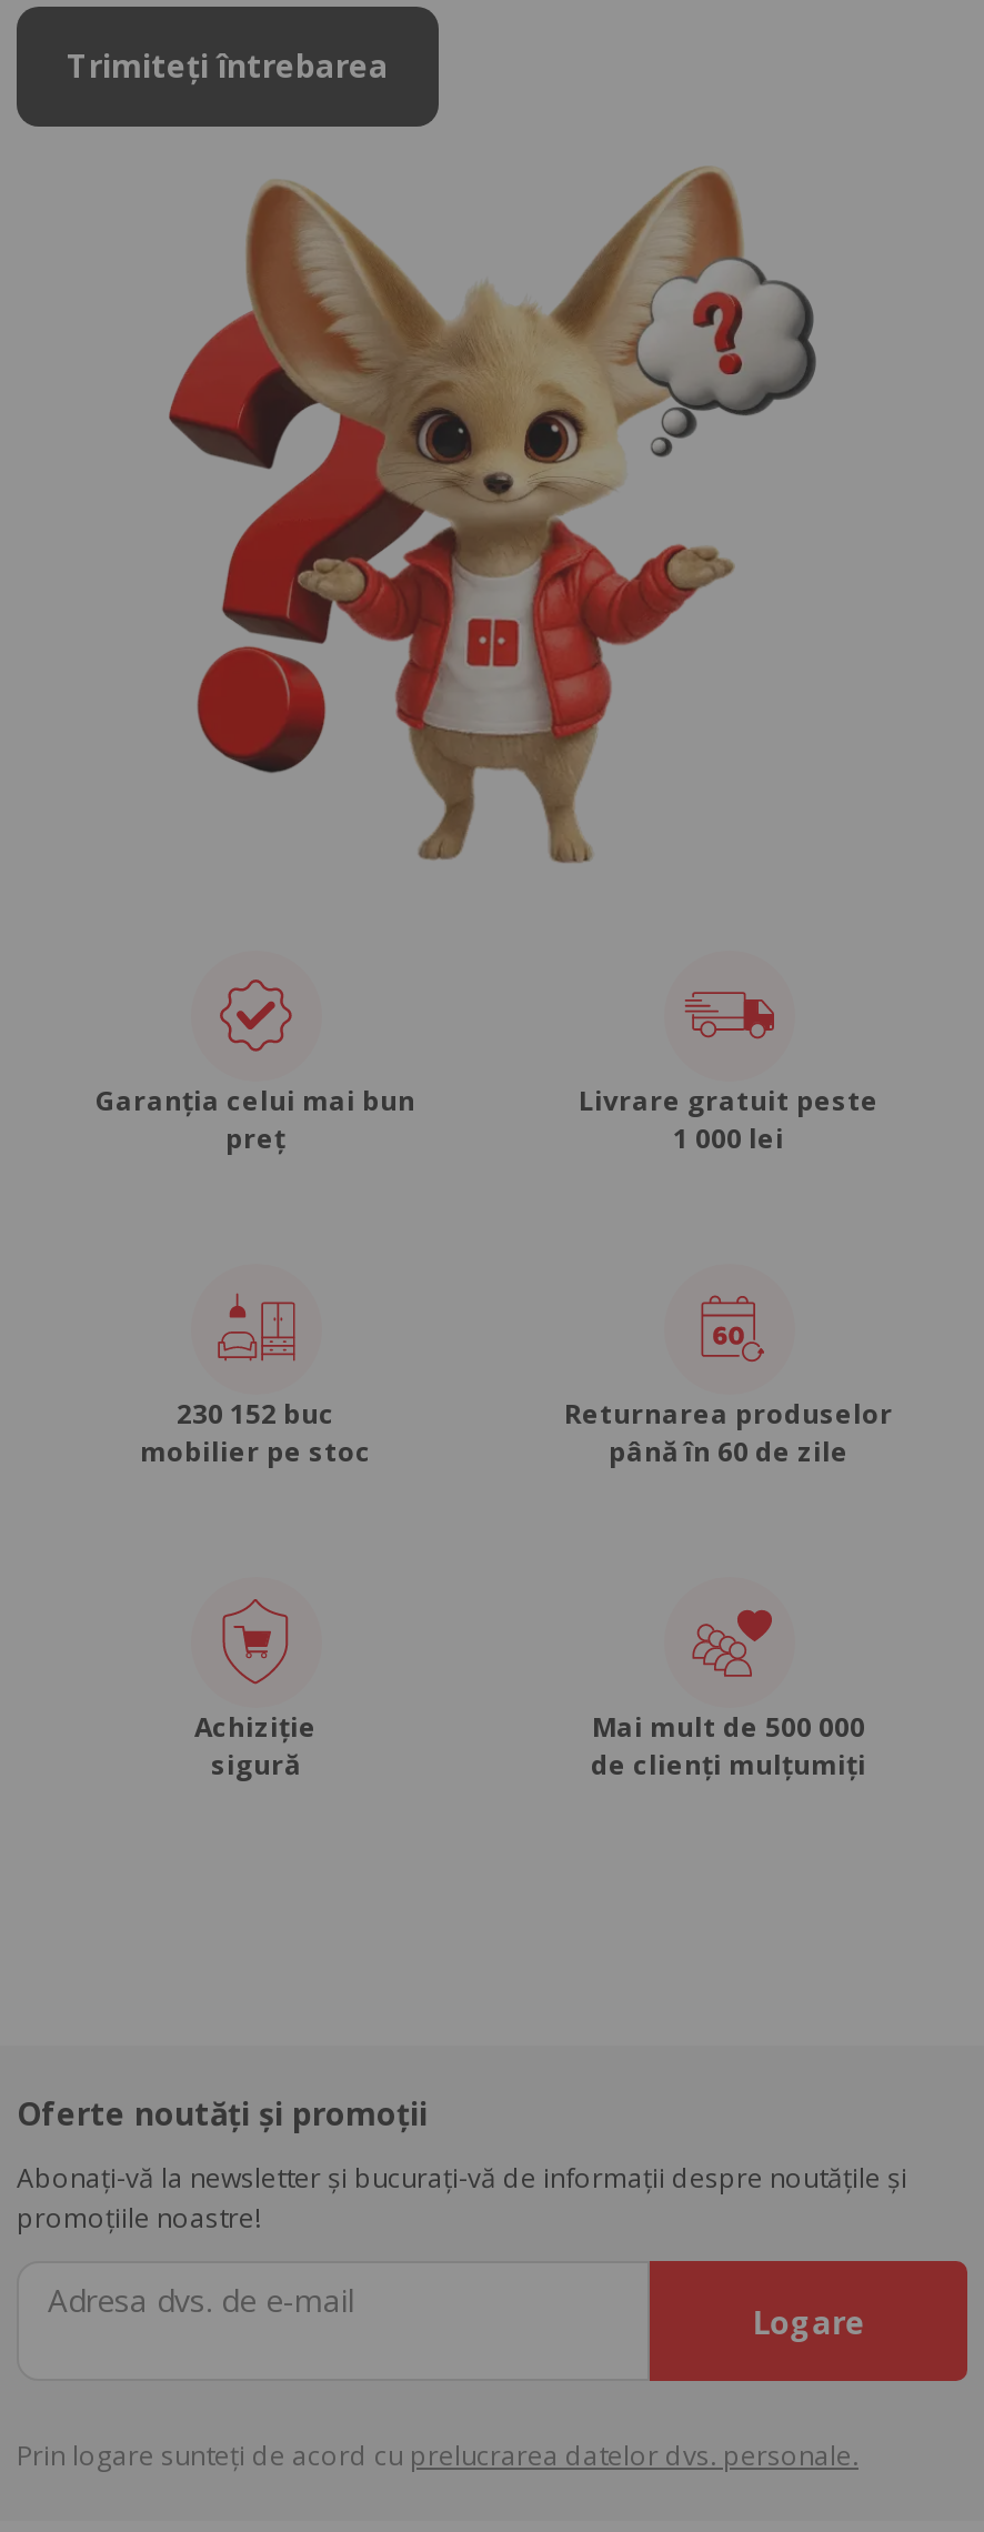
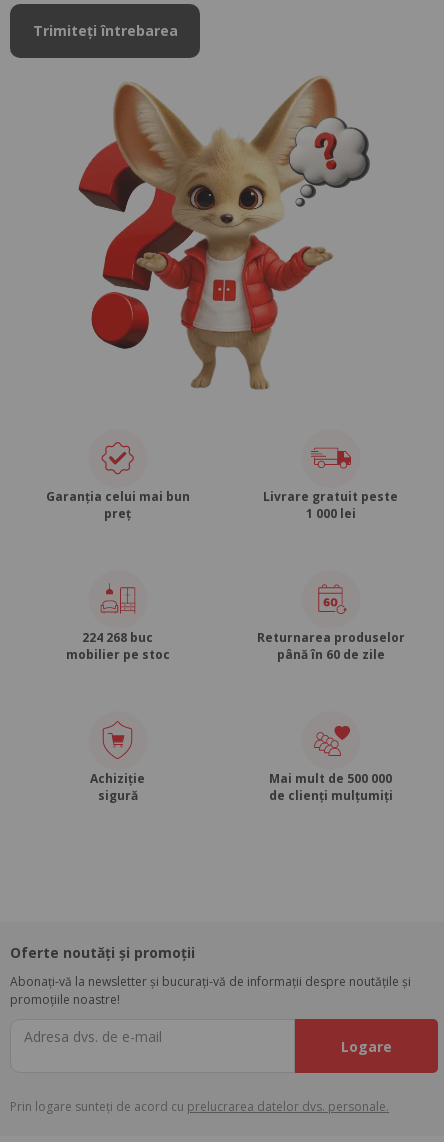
- 230 152 buc
+ 224 268 buc
